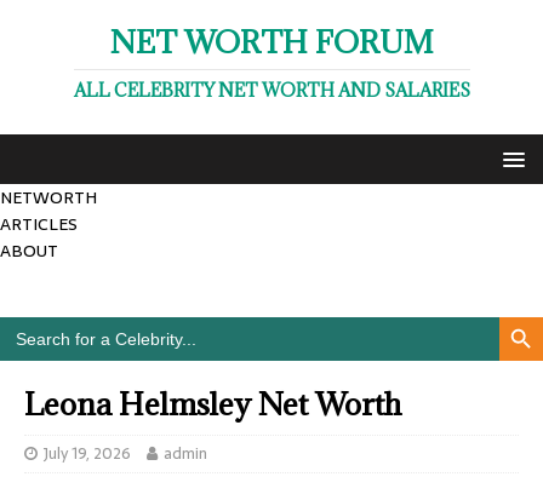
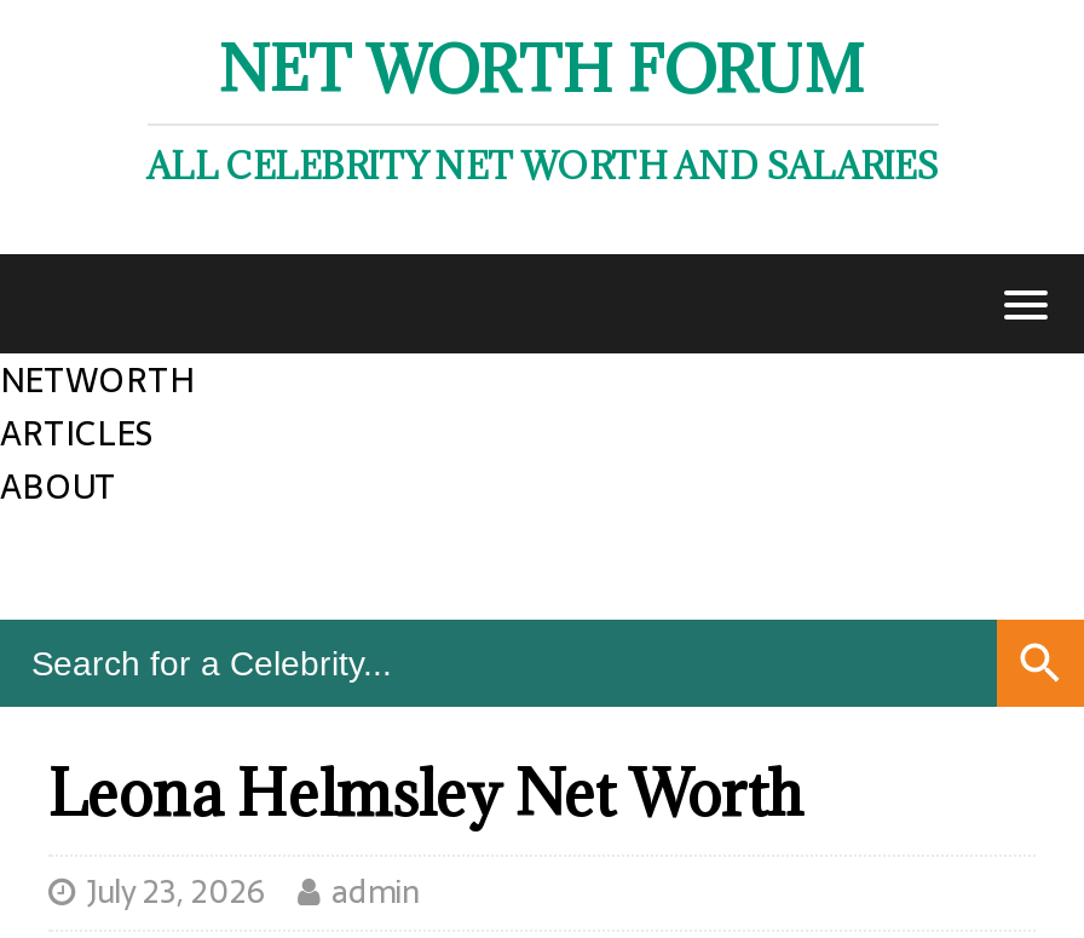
- July 19, 2026 admin
+ July 23, 2026 admin
